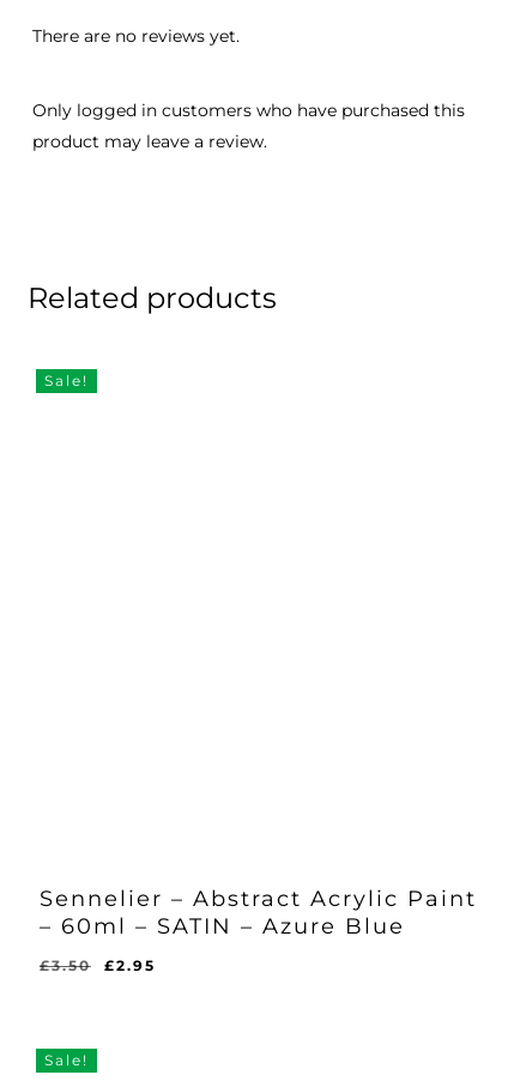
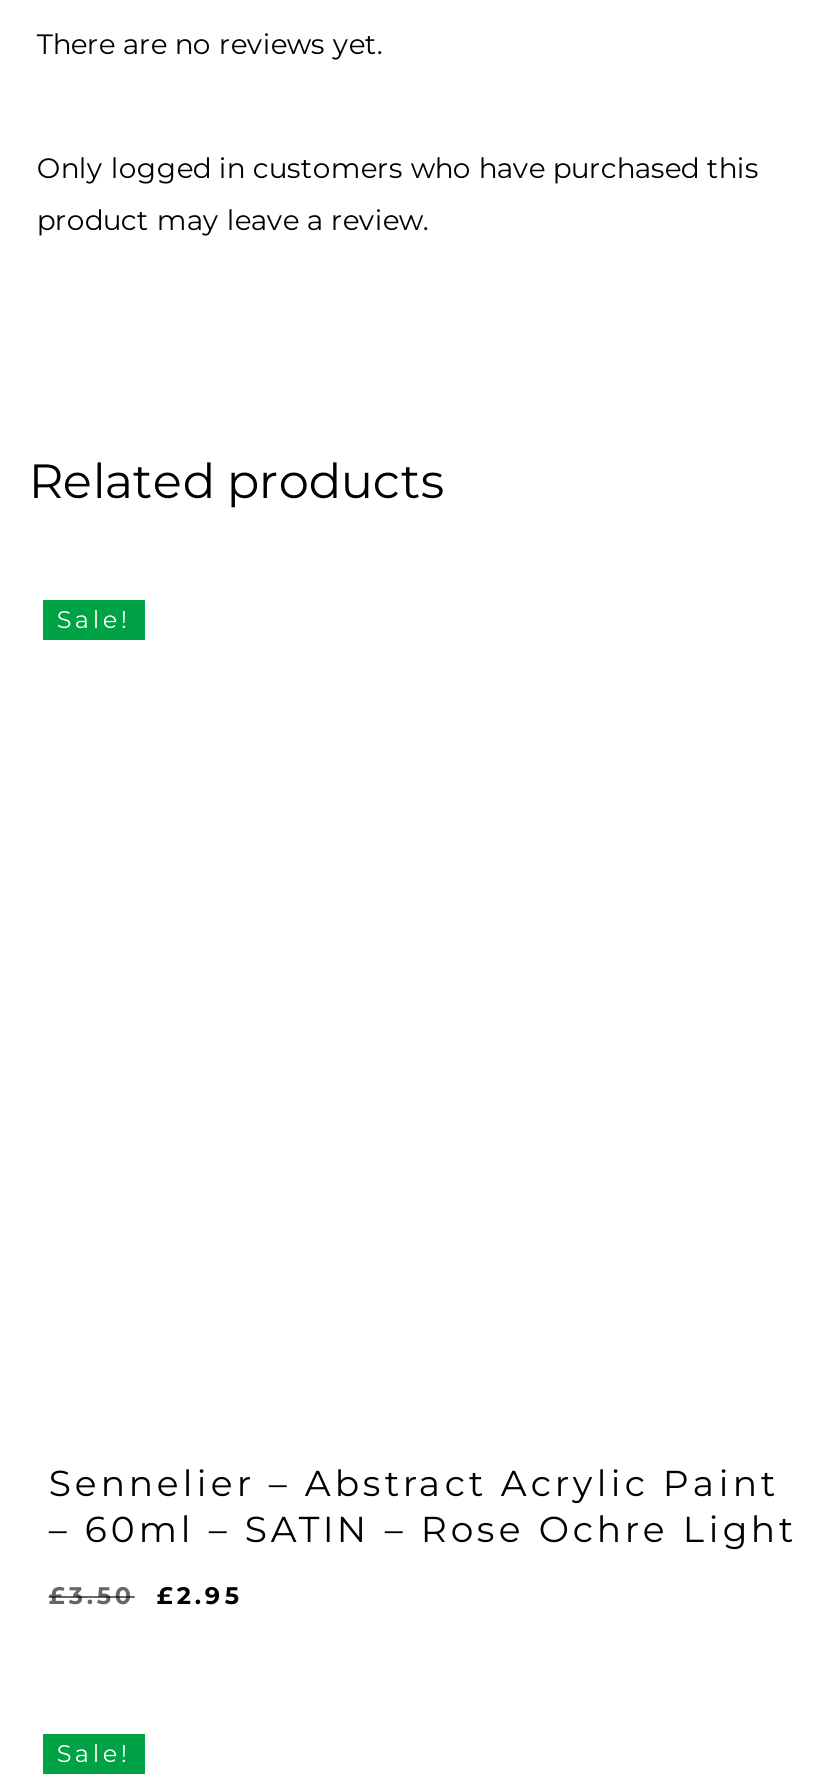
- – 60ml – SATIN – Azure Blue
+ – 60ml – SATIN – Rose Ochre Light
